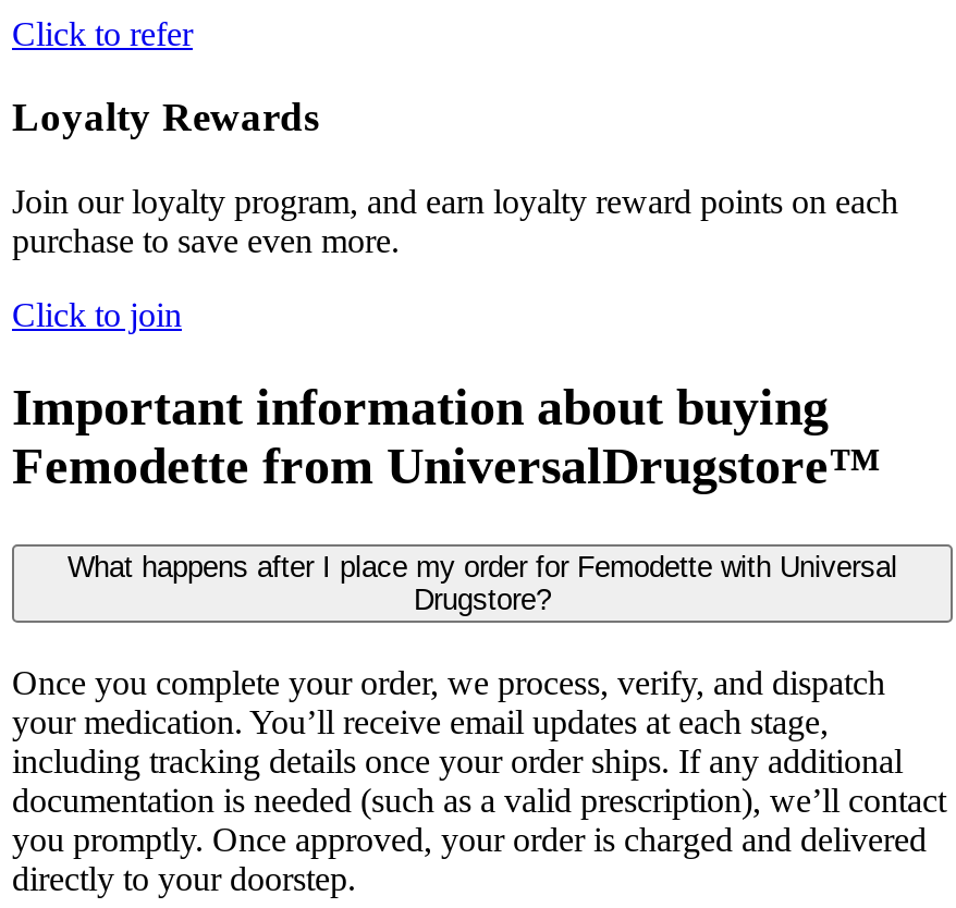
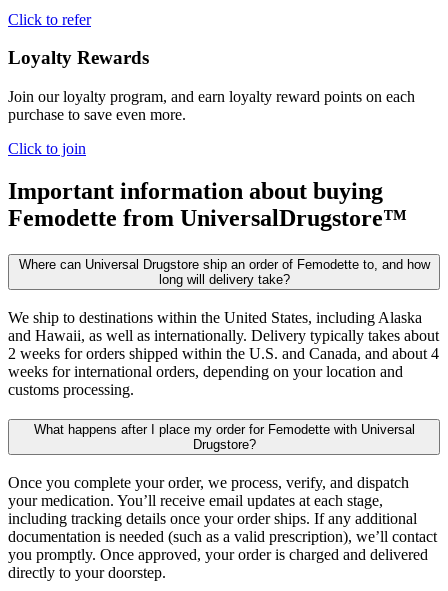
+ Where can Universal Drugstore ship an order of Femodette to, and how
+ long will delivery take?
+ We ship to destinations within the United States, including Alaska
+ and Hawaii, as well as internationally. Delivery typically takes about
+ 2 weeks for orders shipped within the U.S. and Canada, and about 4
+ weeks for international orders, depending on your location and
+ customs processing.
